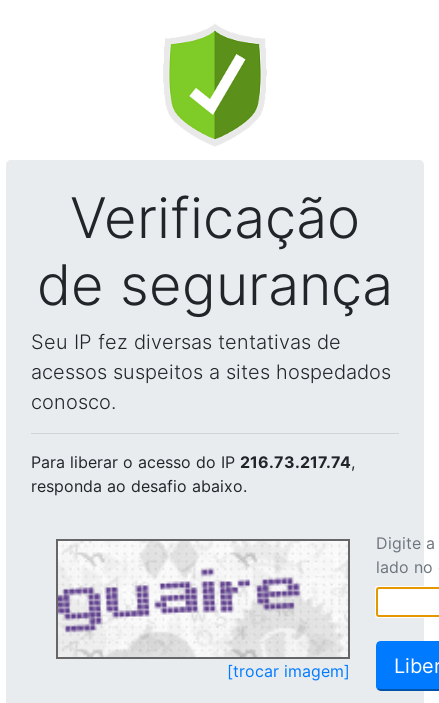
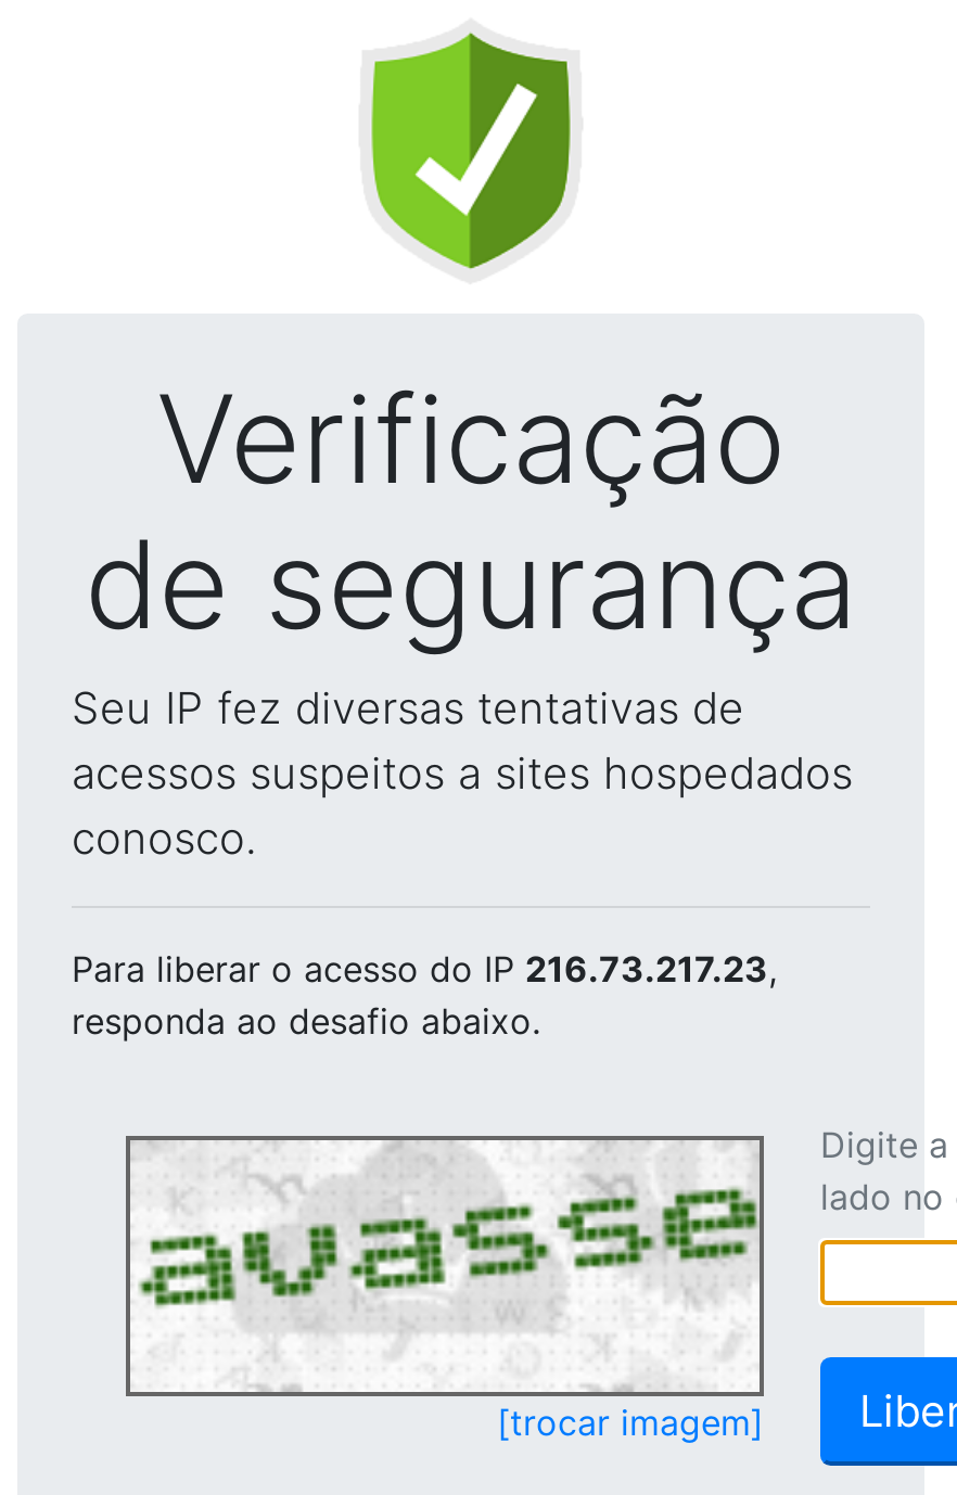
- Para liberar o acesso do IP 216.73.217.74,
+ Para liberar o acesso do IP 216.73.217.23,

- [image]
+ [image]
